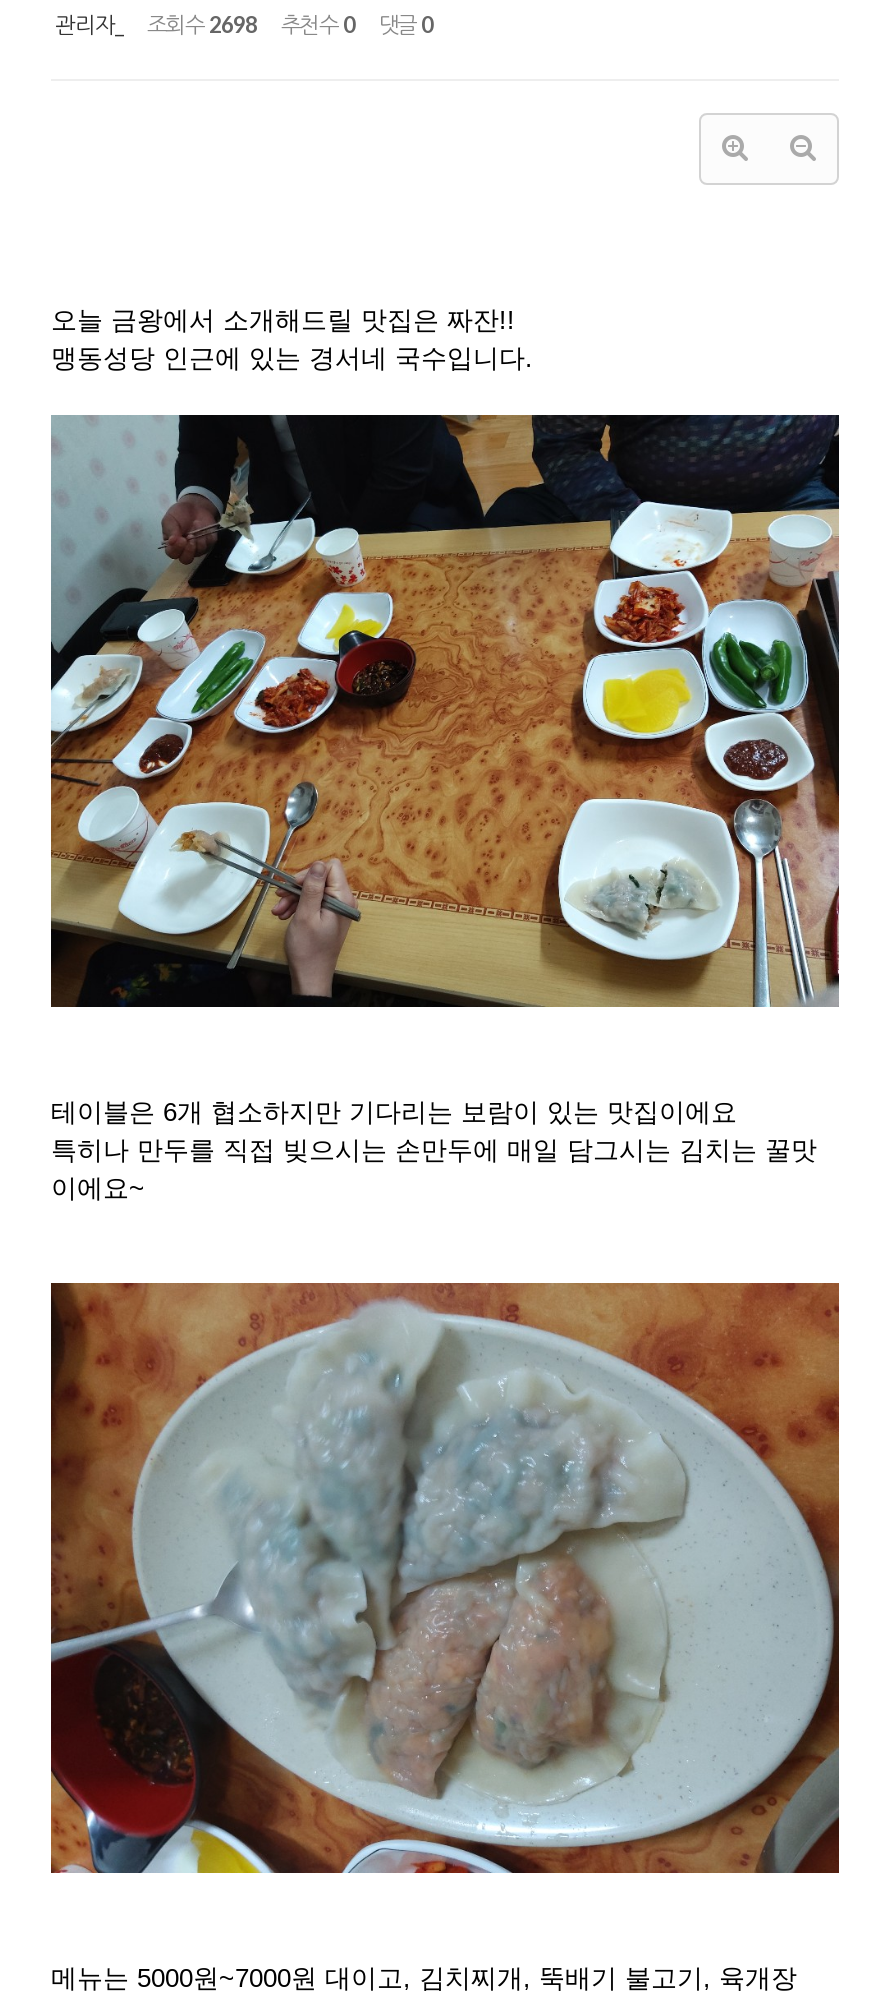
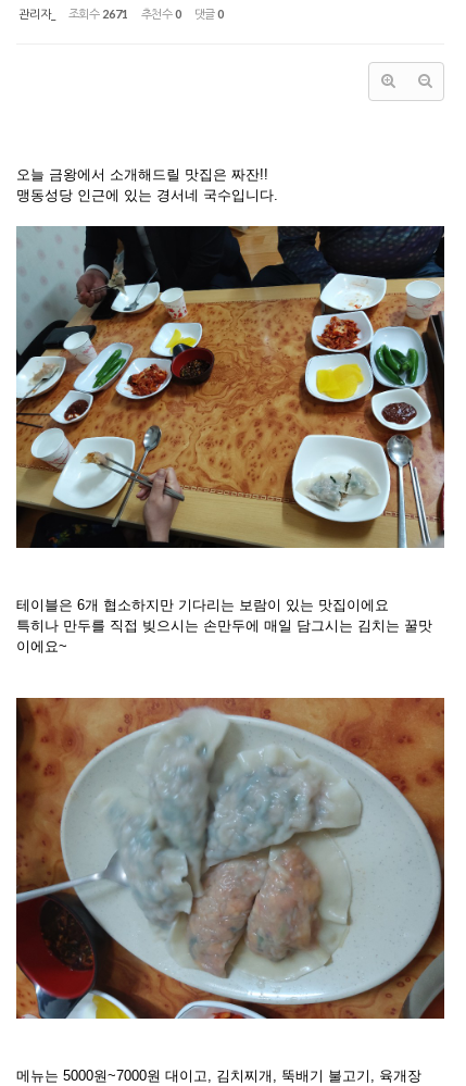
- 조회 수 2698
+ 조회 수 2671
